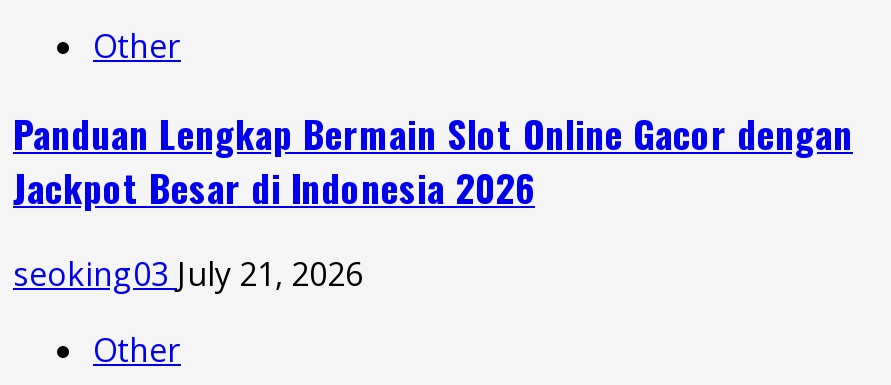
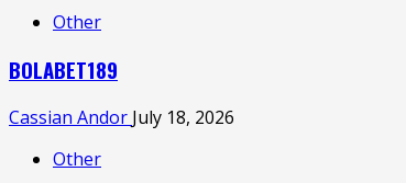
- Panduan Lengkap Bermain Slot Online Gacor dengan
- Jackpot Besar di Indonesia 2026
+ BOLABET189

- seoking03 July 21, 2026
+ Cassian Andor July 18, 2026
